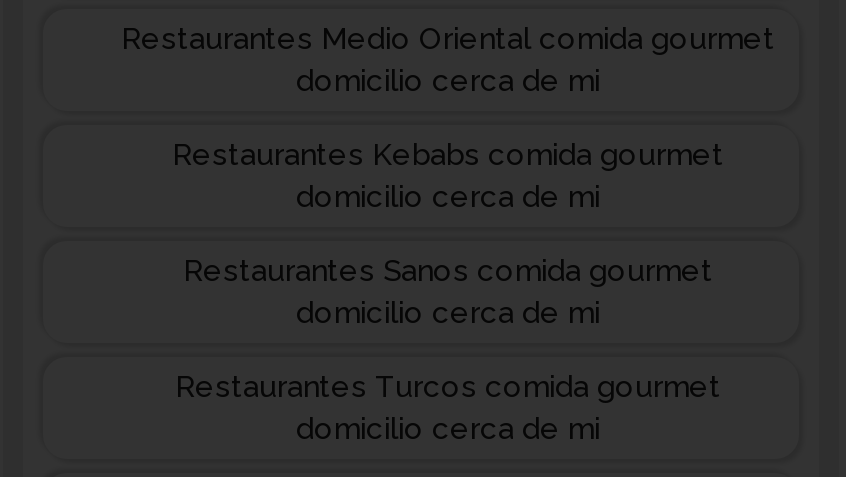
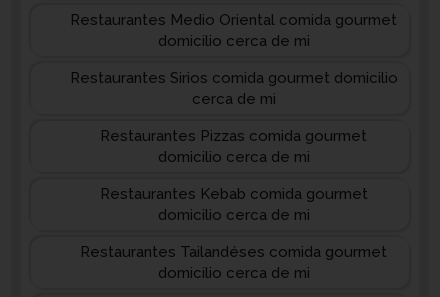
- Restaurantes Kebabs comida gourmet
+ Restaurantes Sirios comida gourmet domicilio
+ cerca de mi
+ Restaurantes Pizzas comida gourmet

- Restaurantes Sanos comida gourmet
+ Restaurantes Kebab comida gourmet

- Restaurantes Turcos comida gourmet
+ Restaurantes Tailandéses comida gourmet
